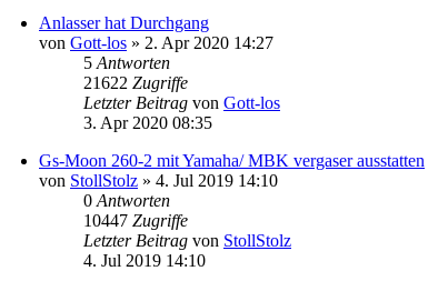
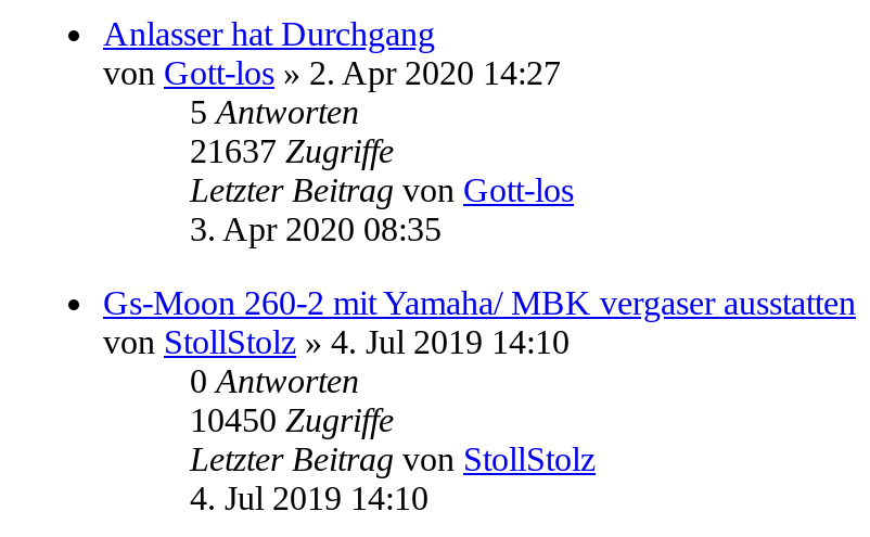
- 21622 Zugriffe
+ 21637 Zugriffe

- 10447 Zugriffe
+ 10450 Zugriffe
